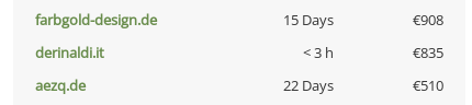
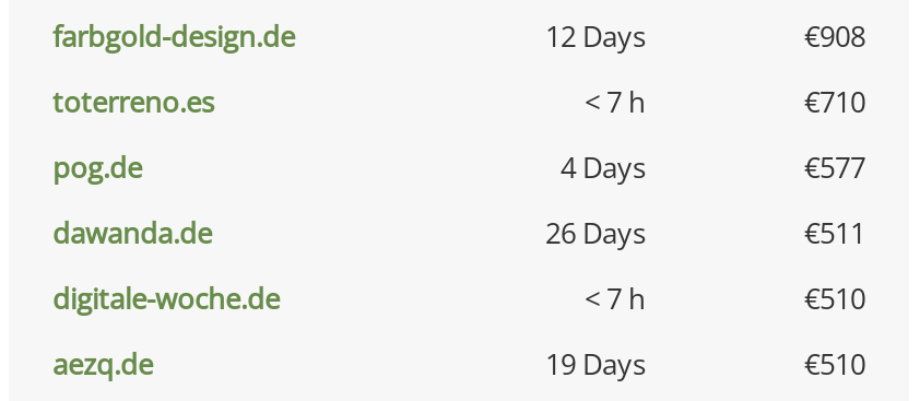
- 15 Days
+ 12 Days

- derinaldi.it
- < 3 h
- €835
+ toterreno.es
+ < 7 h
+ €710
+ pog.de
+ 4 Days
+ €577
+ dawanda.de
+ 26 Days
+ €511
+ digitale-woche.de
+ < 7 h
+ €510

- 22 Days
+ 19 Days
